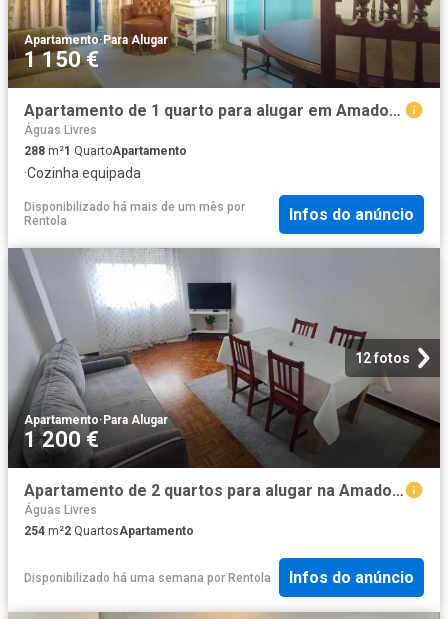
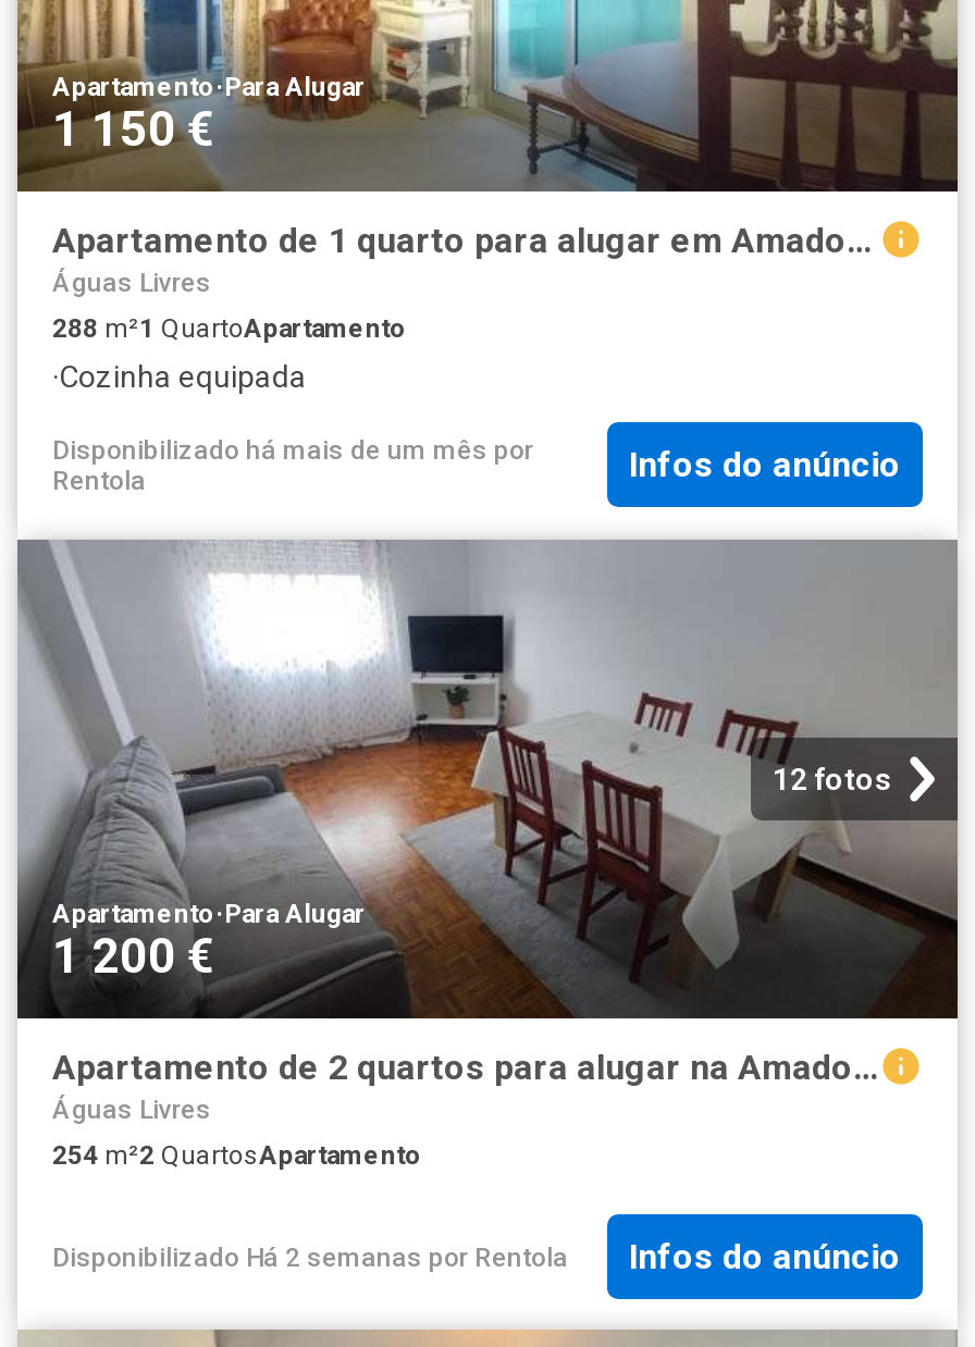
- Disponibilizado há uma semana por Rentola
+ Disponibilizado Há 2 semanas por Rentola
